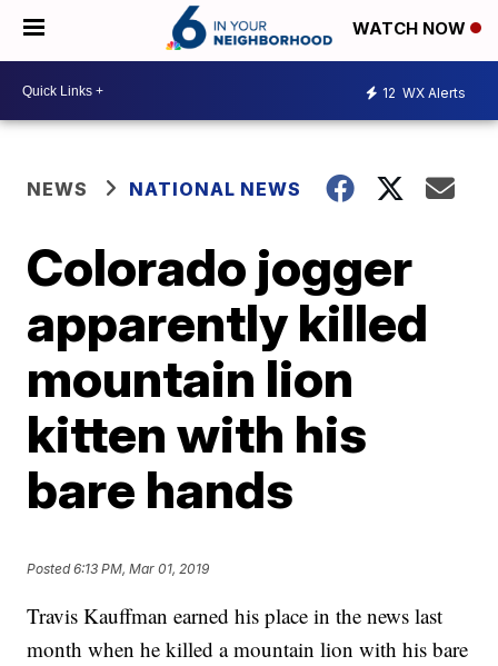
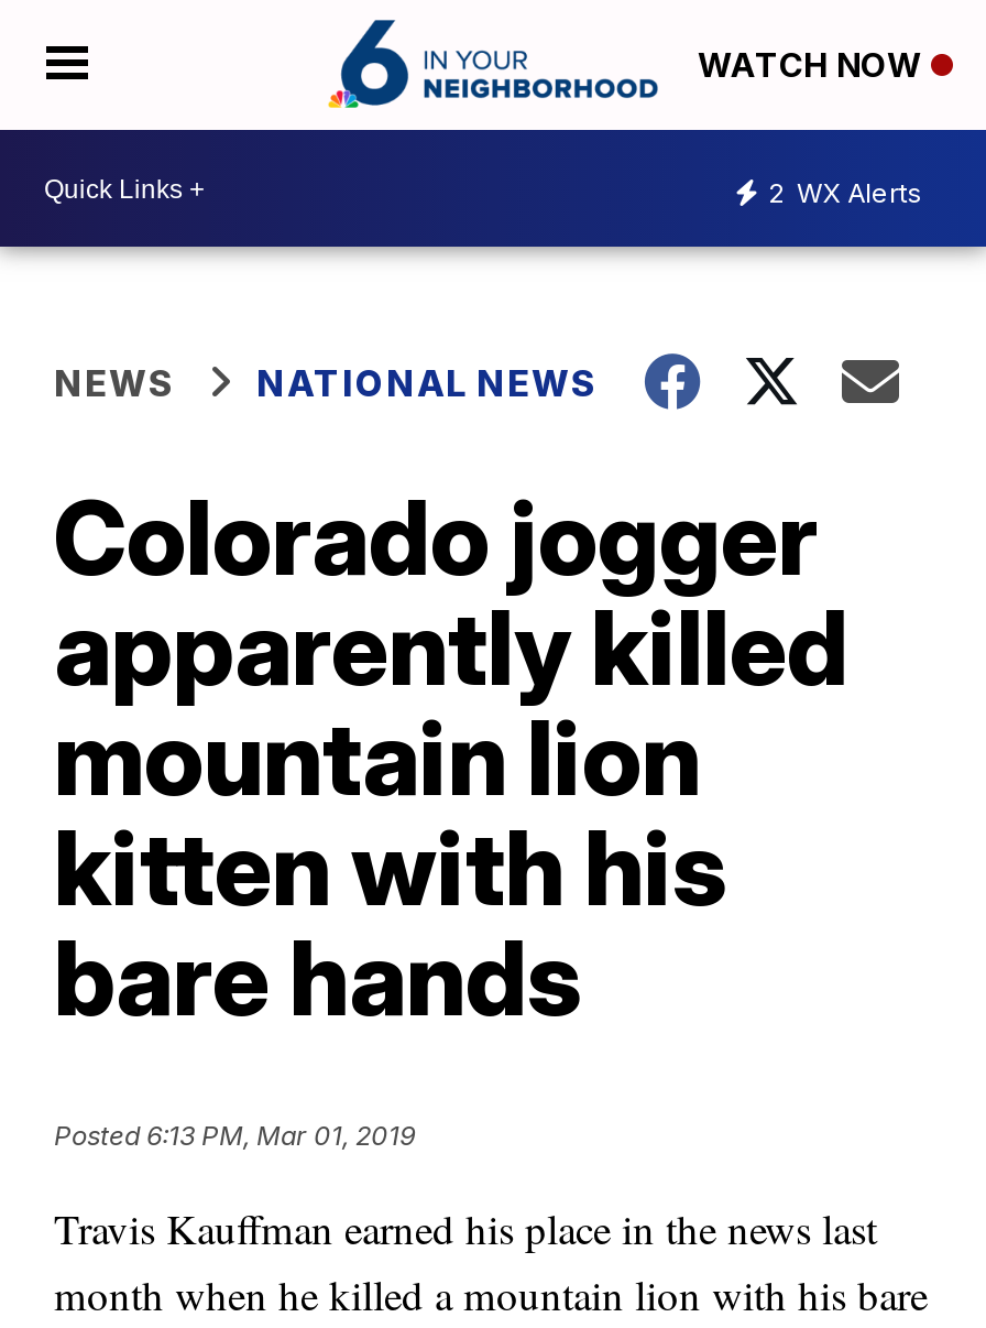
- 12 WX Alerts
+ 2 WX Alerts
